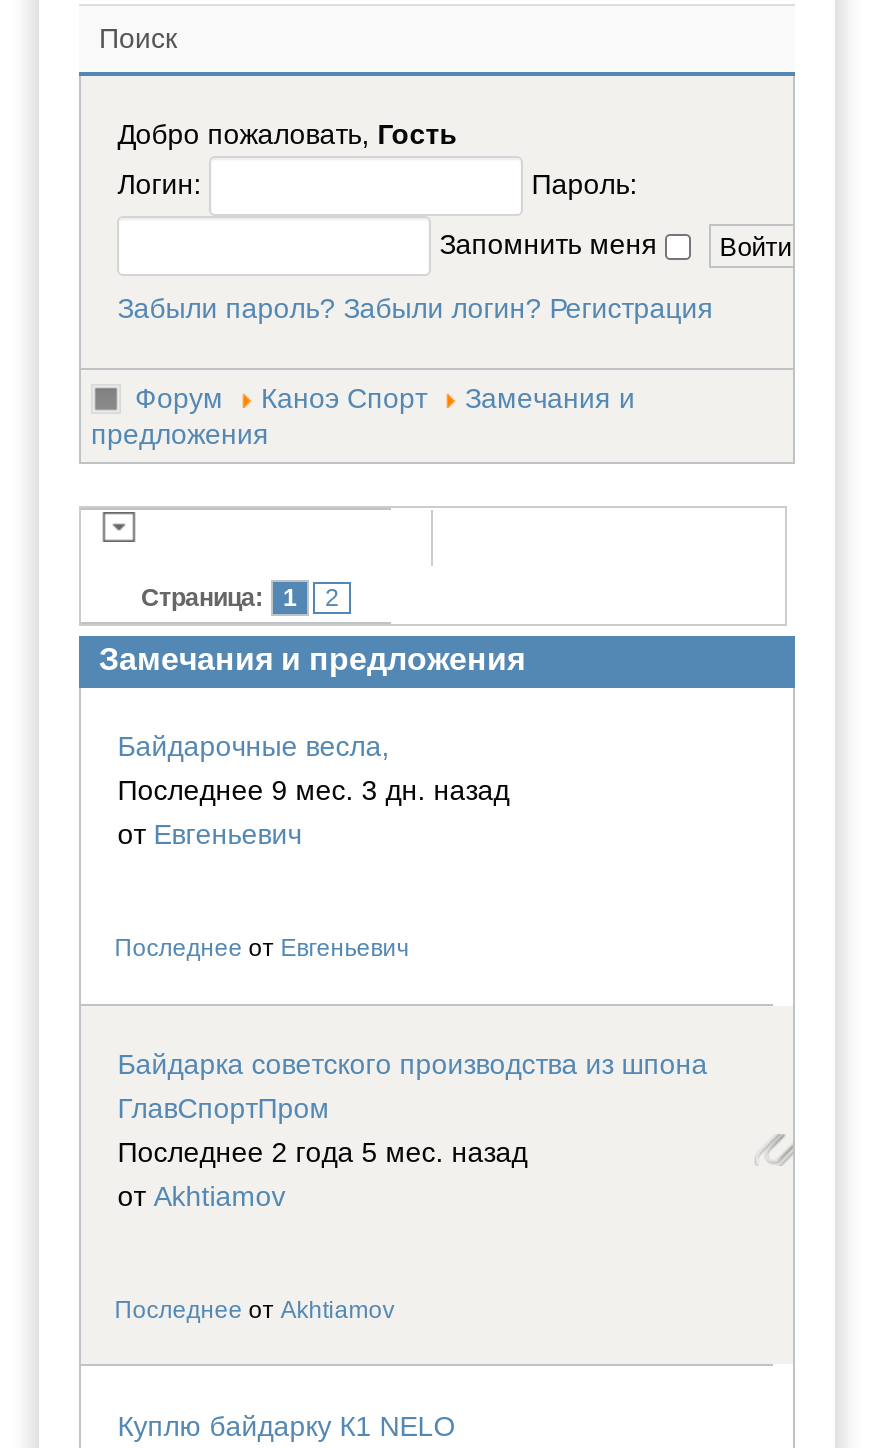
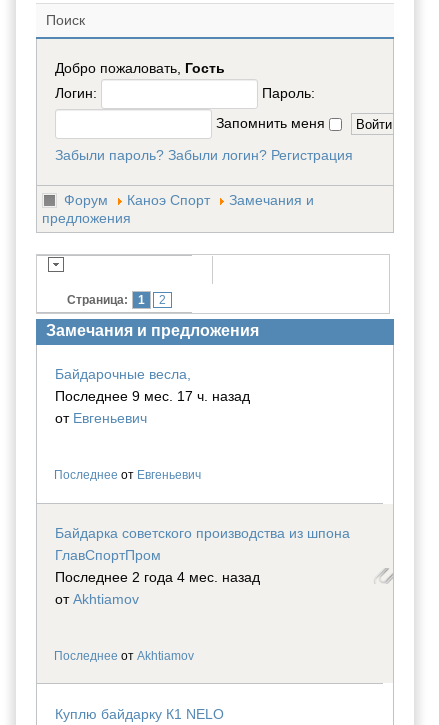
- Последнее 9 мес. 3 дн. назад
+ Последнее 9 мес. 17 ч. назад

- Последнее 2 года 5 мес. назад
+ Последнее 2 года 4 мес. назад
